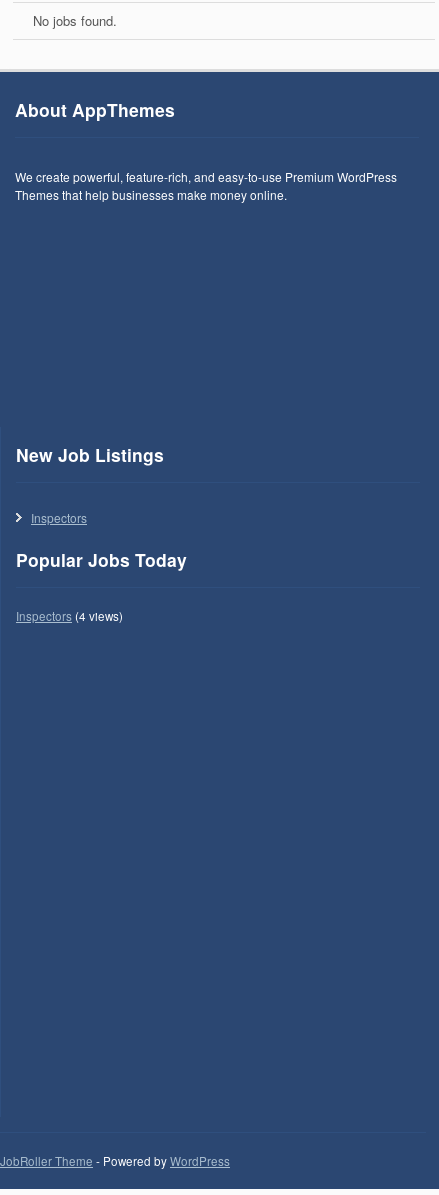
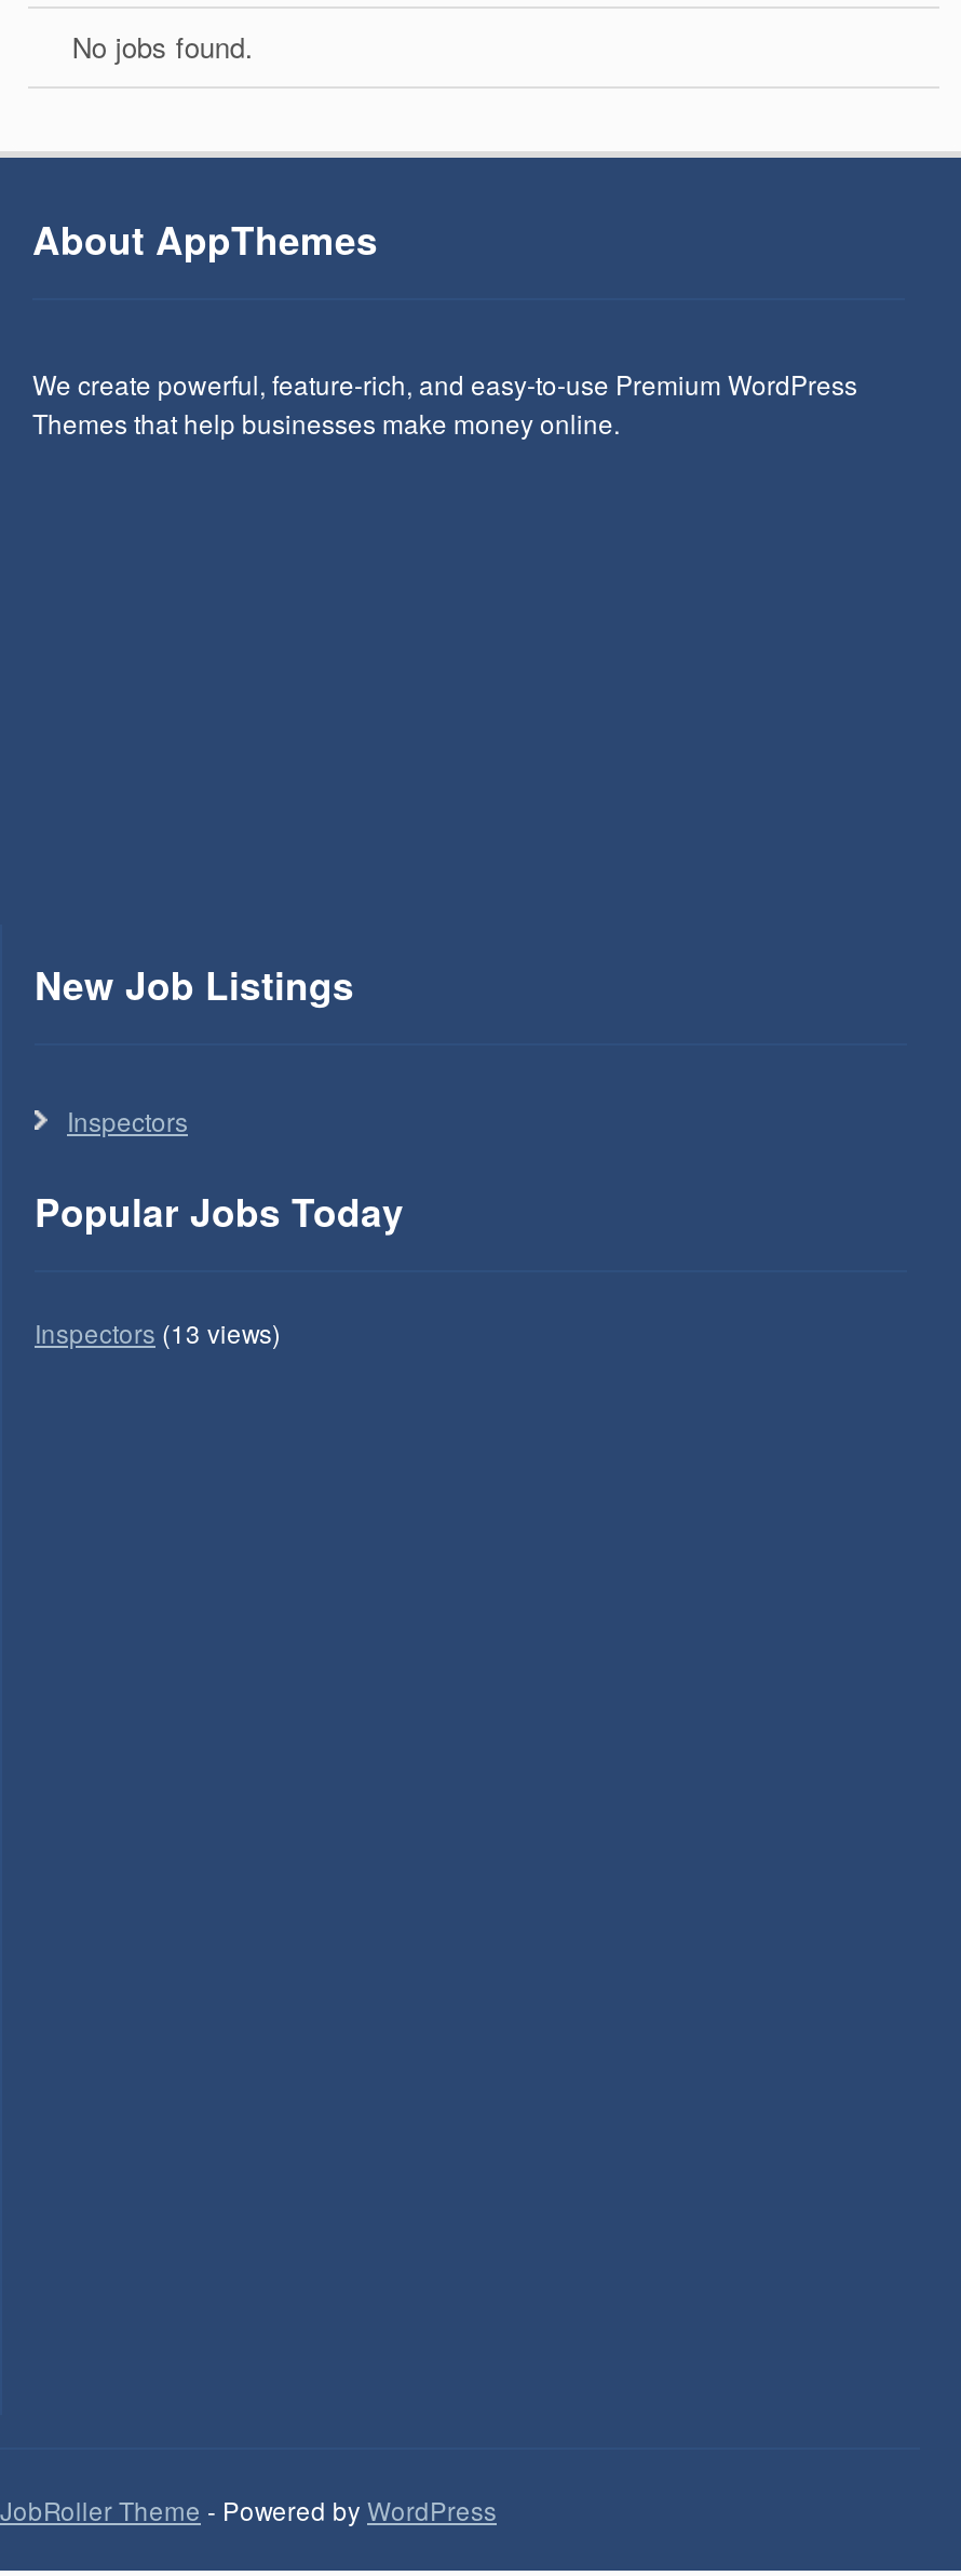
- Inspectors (4 views)
+ Inspectors (13 views)
